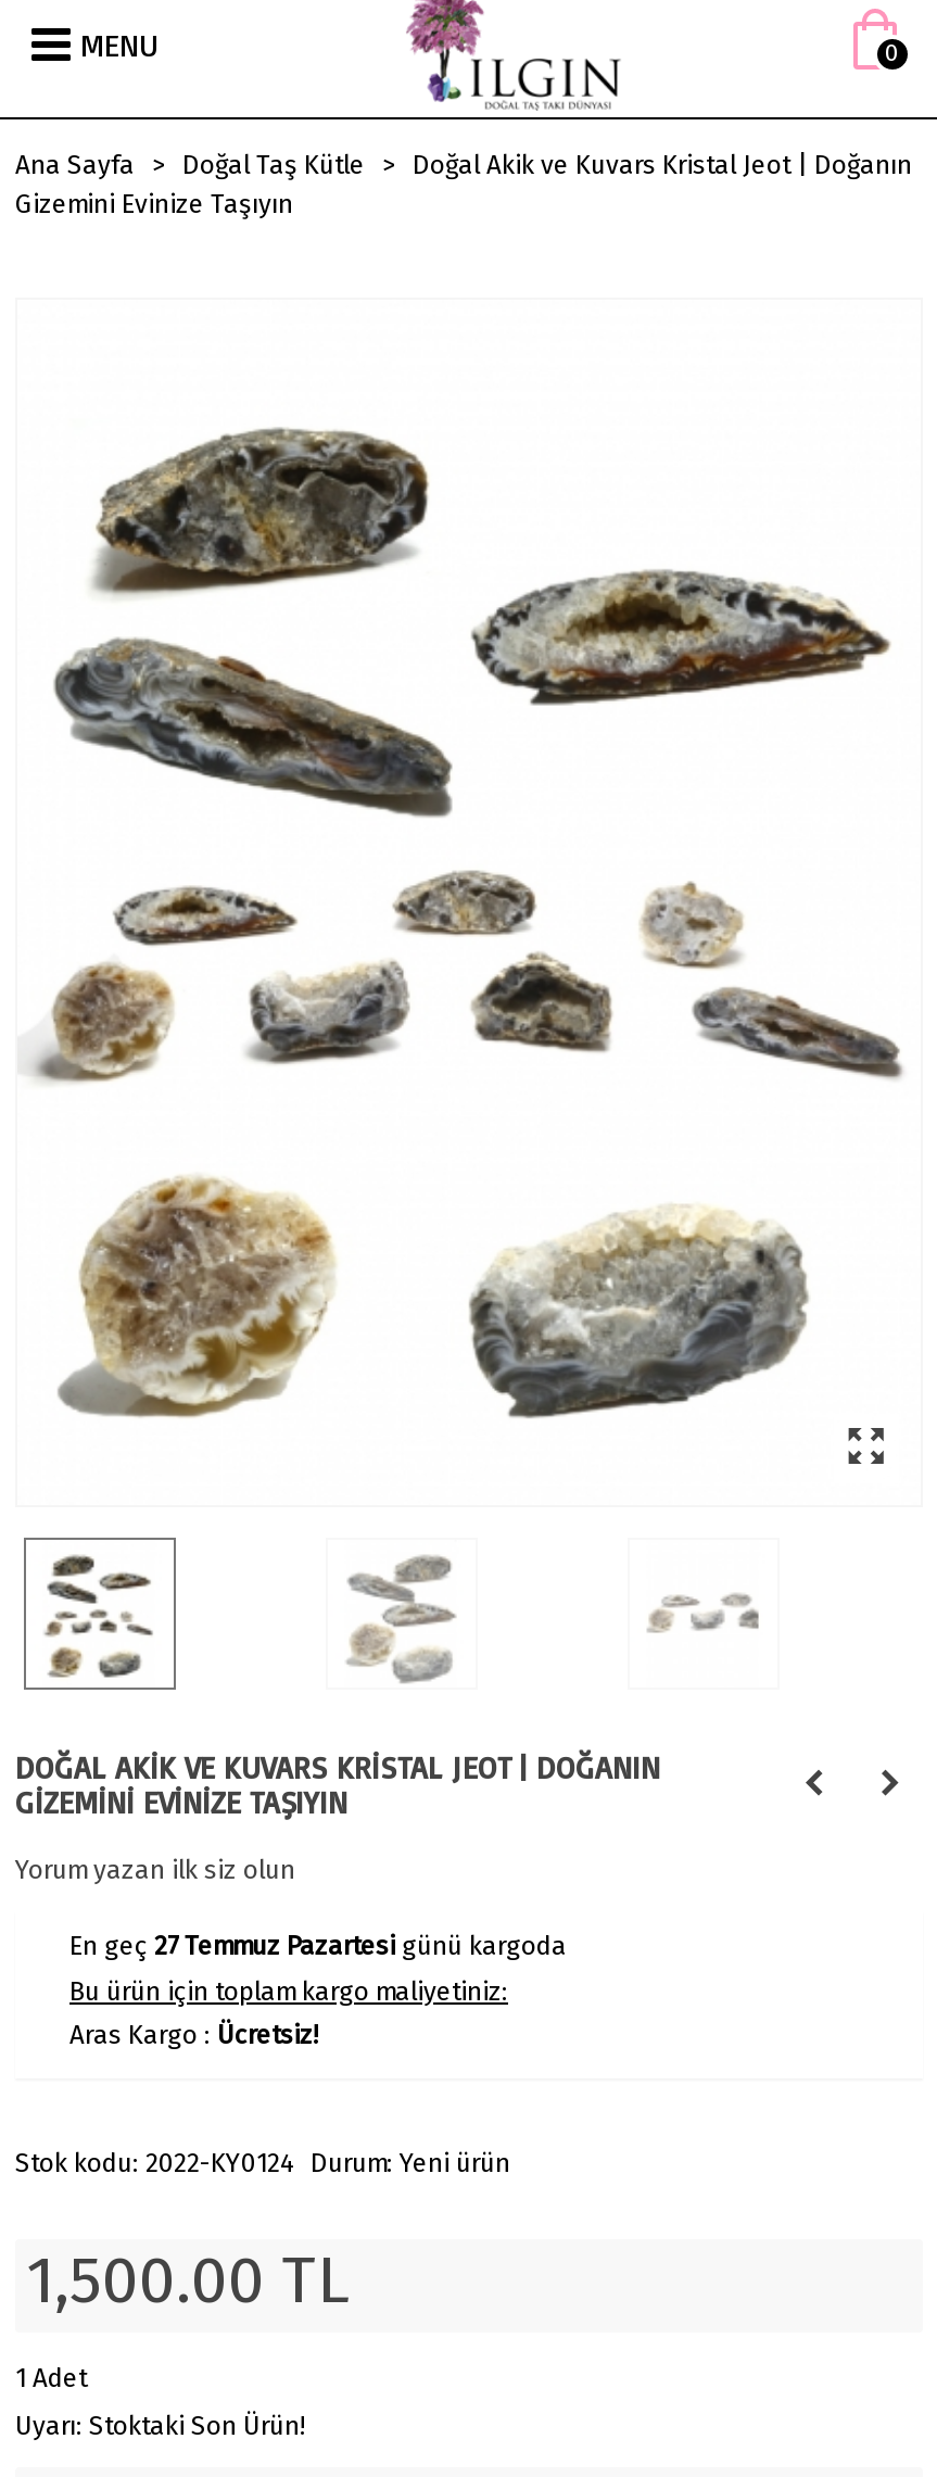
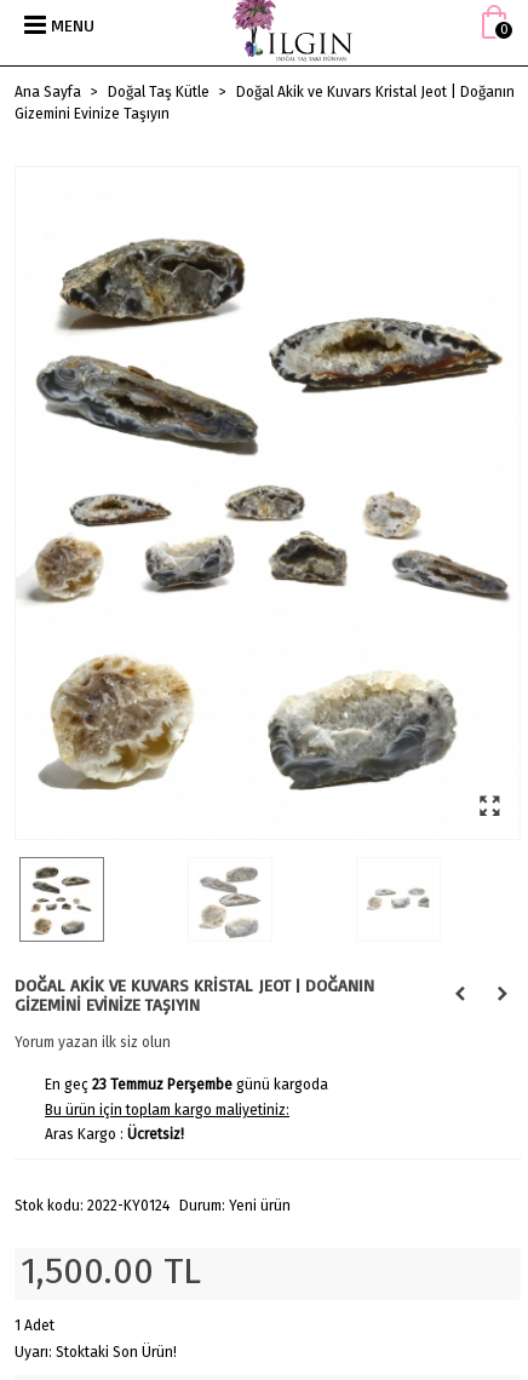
- En geç 27 Temmuz Pazartesi günü kargoda
+ En geç 23 Temmuz Perşembe günü kargoda
